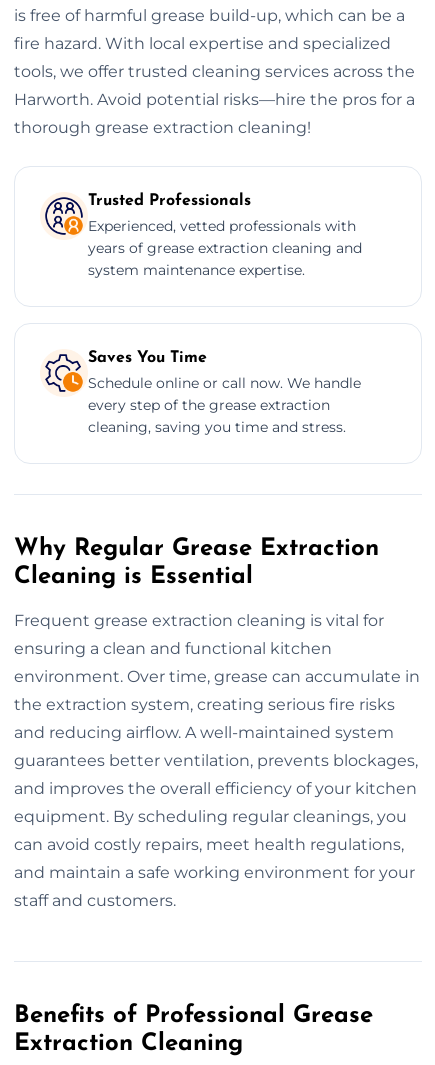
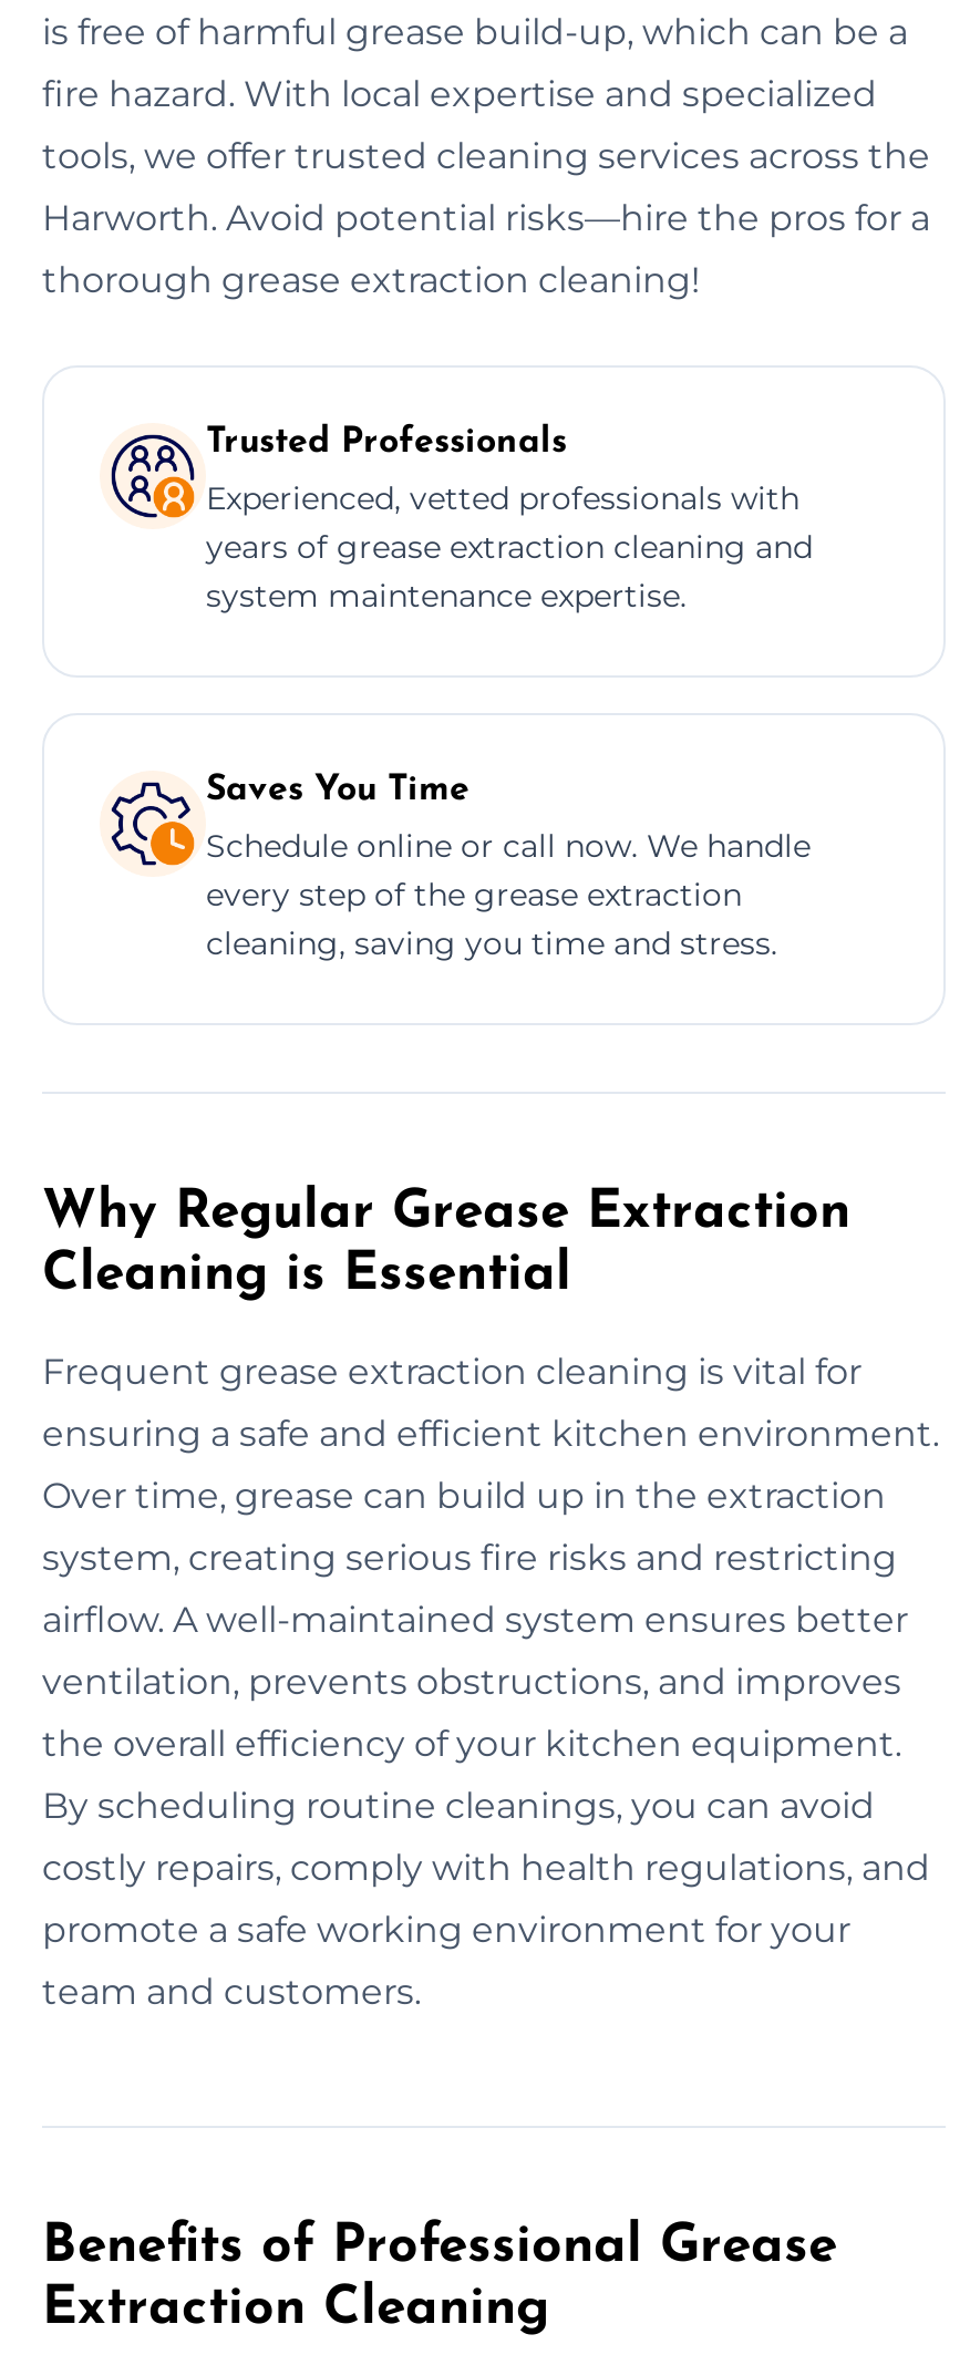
- ensuring a clean and functional kitchen
+ ensuring a safe and efficient kitchen environment.

- environment. Over time, grease can accumulate in
+ Over time, grease can build up in the extraction

- the extraction system, creating serious fire risks
+ system, creating serious fire risks and restricting

- and reducing airflow. A well-maintained system
+ airflow. A well-maintained system ensures better

- guarantees better ventilation, prevents blockages,
+ ventilation, prevents obstructions, and improves

- and improves the overall efficiency of your kitchen
+ the overall efficiency of your kitchen equipment.

- equipment. By scheduling regular cleanings, you
+ By scheduling routine cleanings, you can avoid

- can avoid costly repairs, meet health regulations,
+ costly repairs, comply with health regulations, and

- and maintain a safe working environment for your
+ promote a safe working environment for your

- staff and customers.
+ team and customers.
